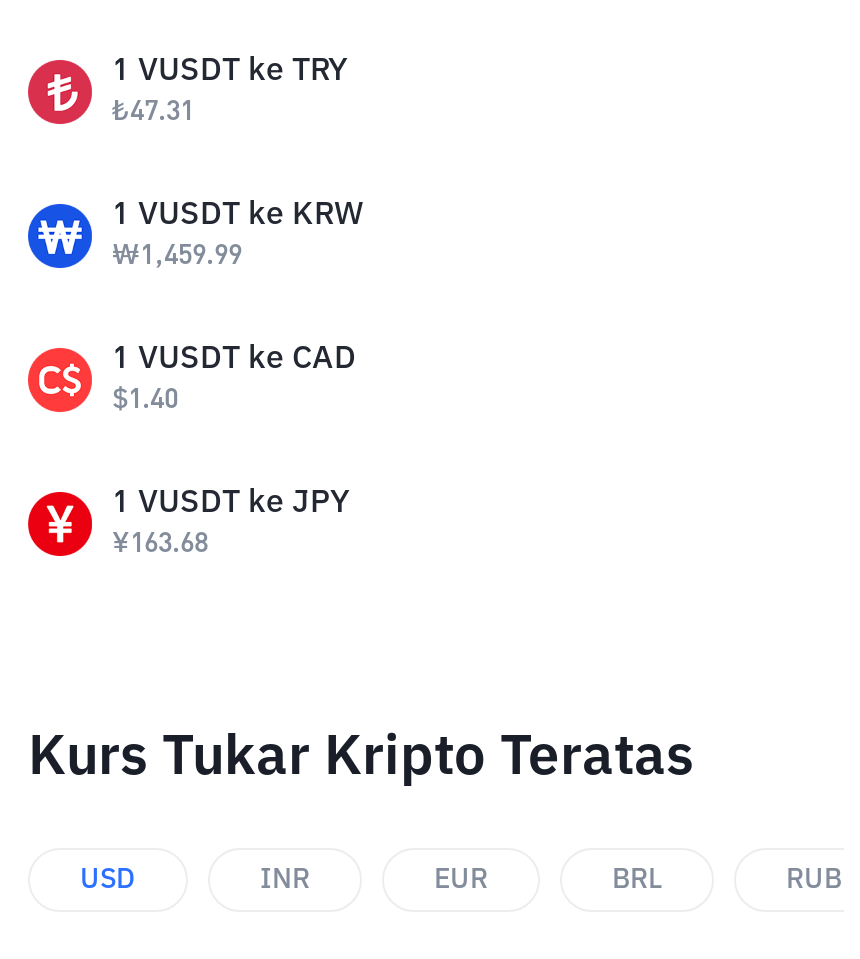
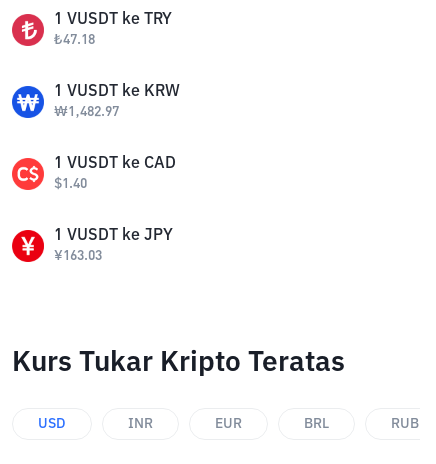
- ₺47.31
+ ₺47.18

- ₩1,459.99
+ ₩1,482.97

- ¥163.68
+ ¥163.03
